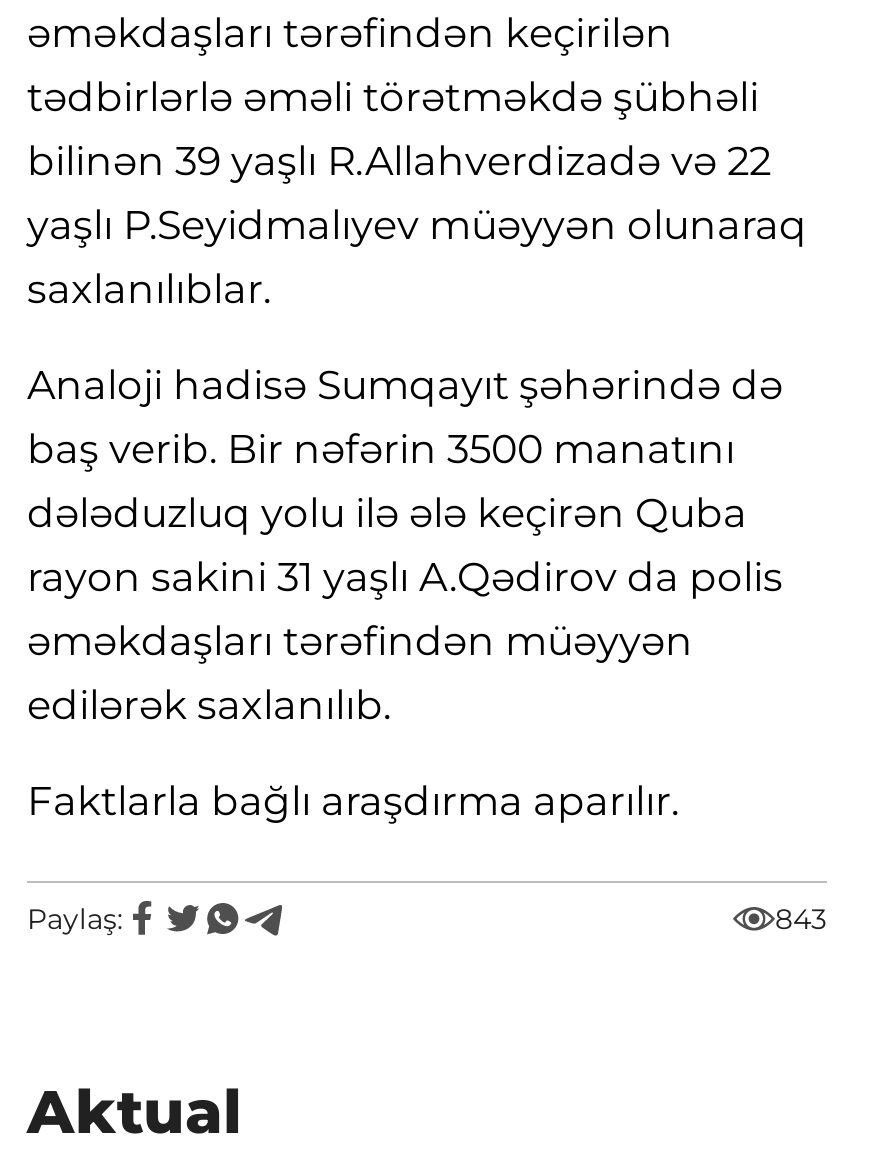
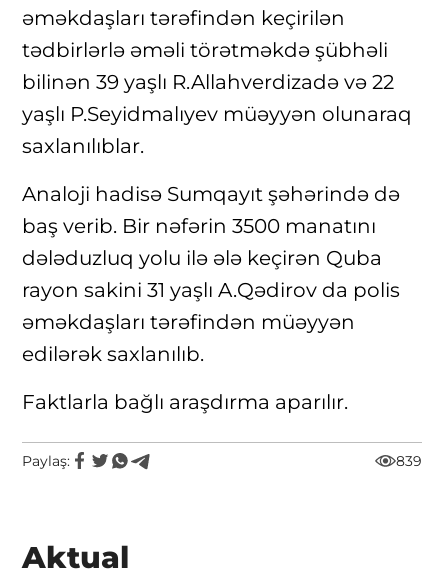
- 843
+ 839
